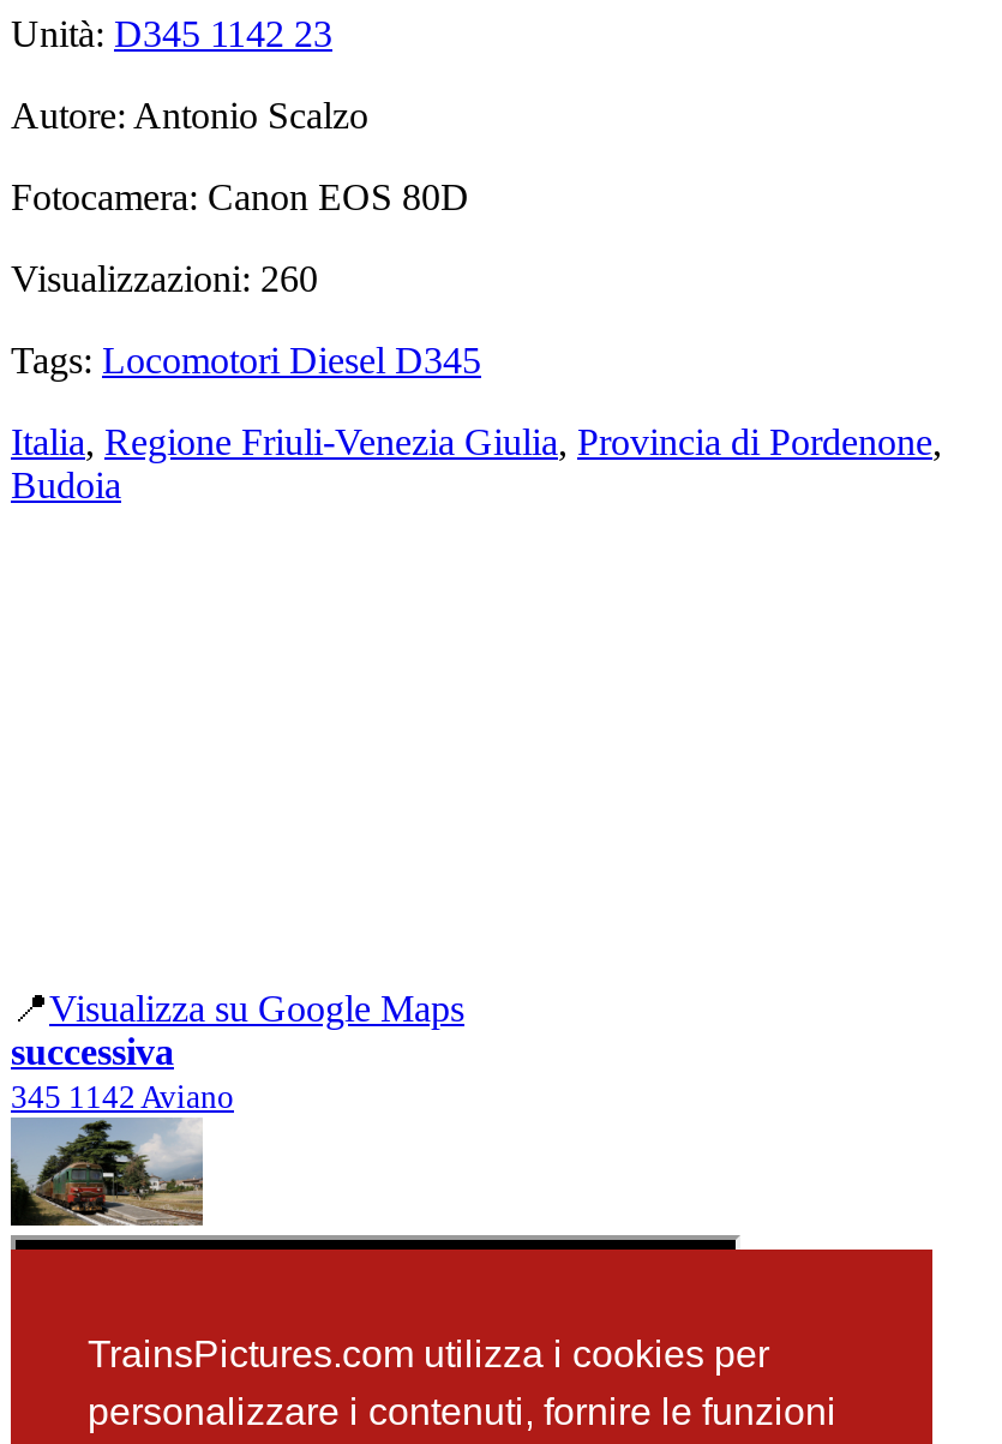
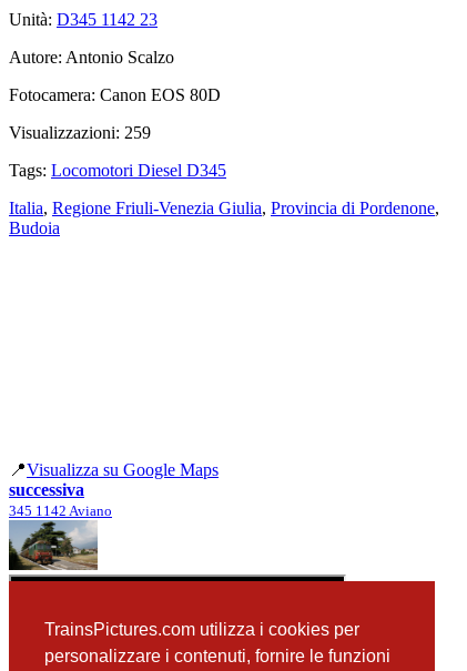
- Visualizzazioni: 260
+ Visualizzazioni: 259
